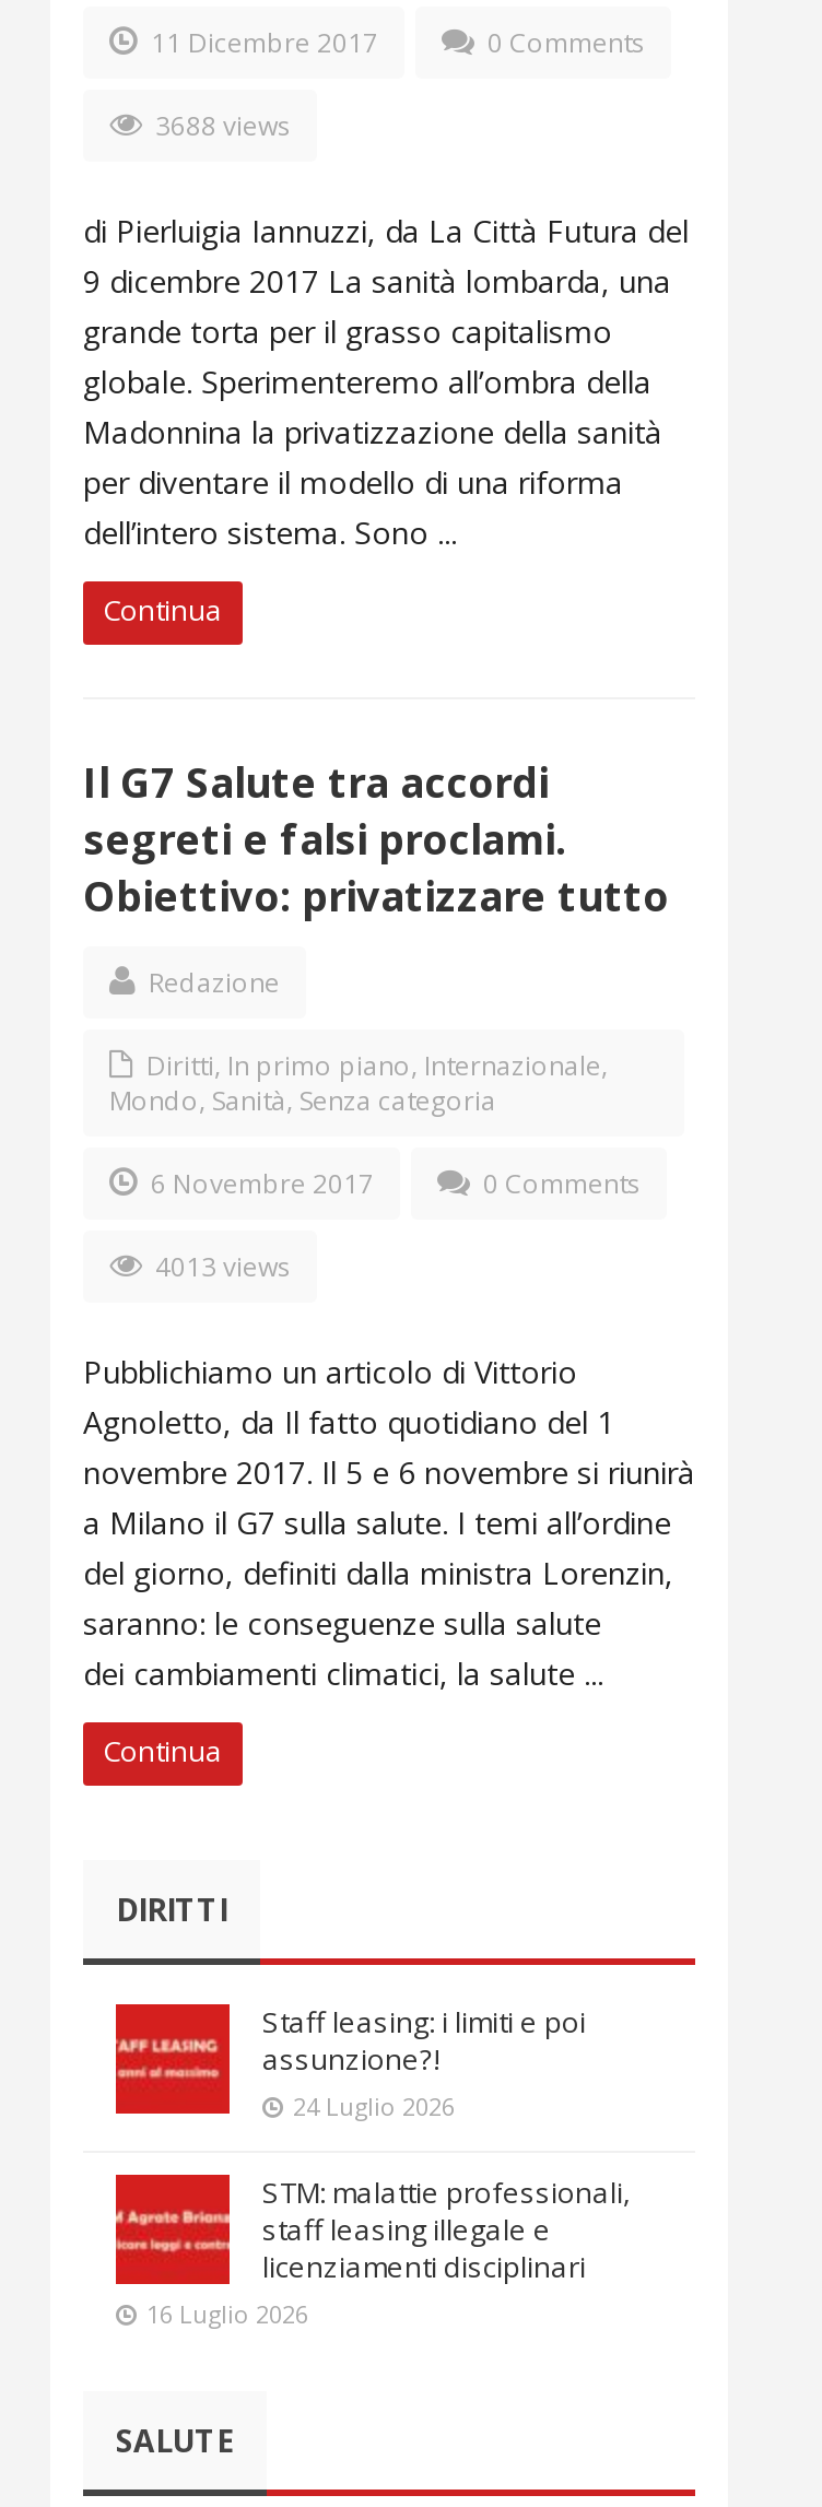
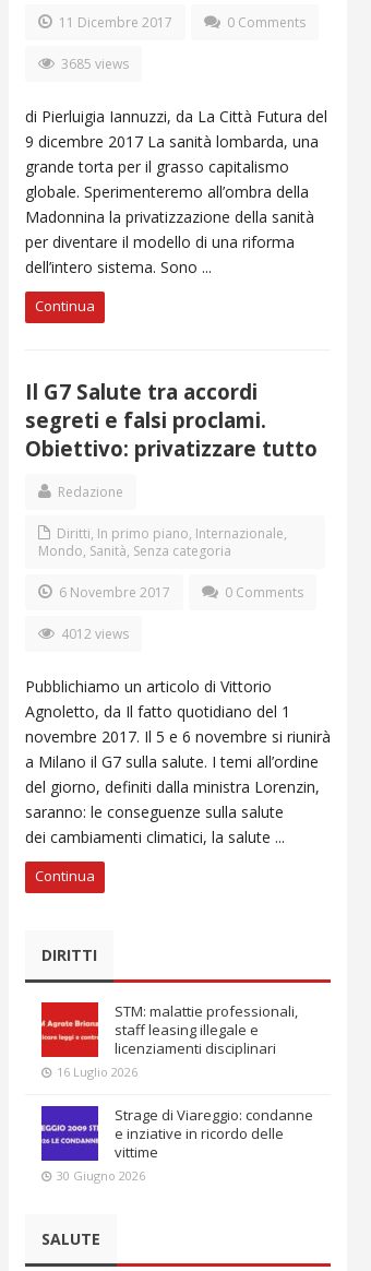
- 3688 views
+ 3685 views

- 4013 views
+ 4012 views

- Staff leasing: i limiti e poi
- assunzione?!
- 24 Luglio 2026

moved up: STM: malattie professionali, | staff leasing illegale e | licenziamenti disciplinari | 16 Luglio 2026

+ [image]
+ Strage di Viareggio: condanne
+ e inziative in ricordo delle
+ vittime
+ 30 Giugno 2026
